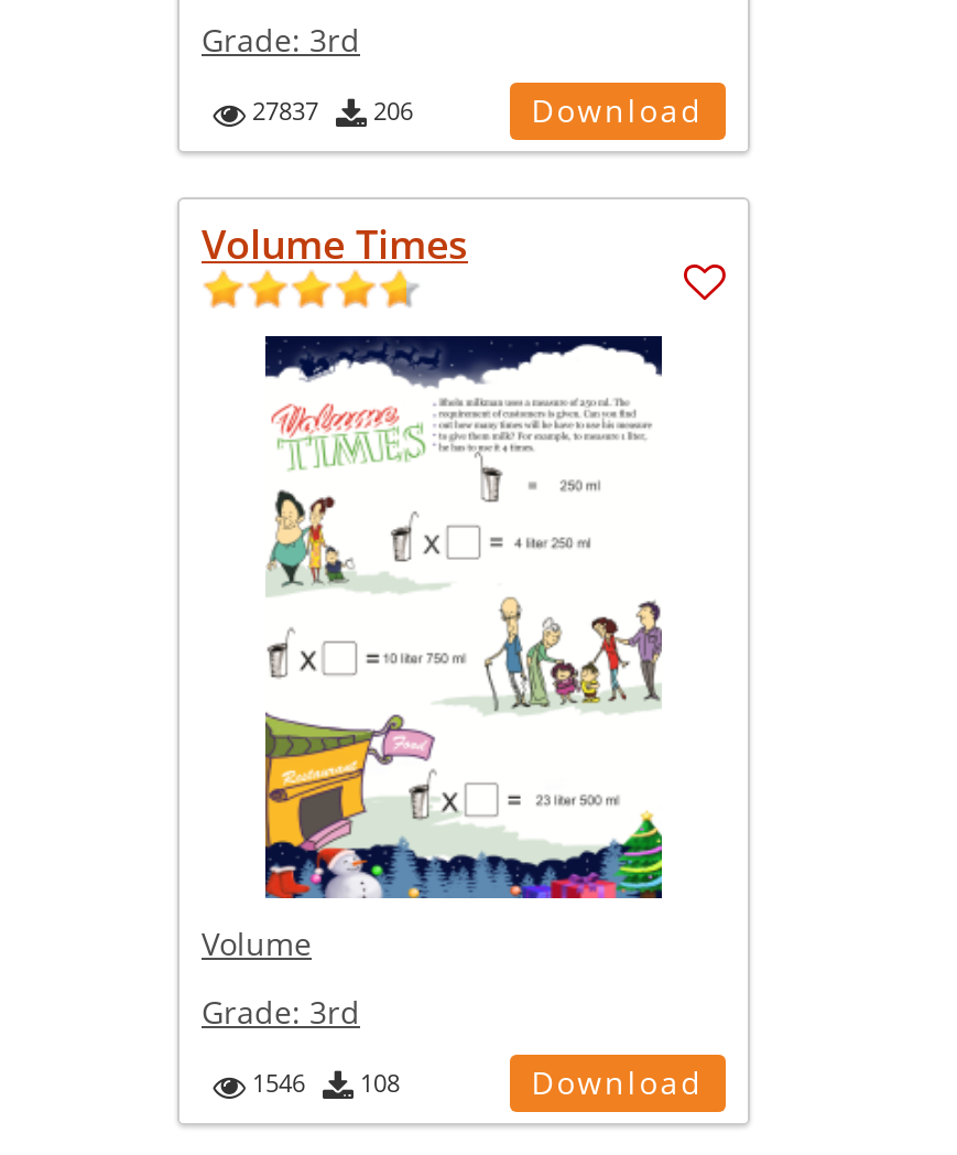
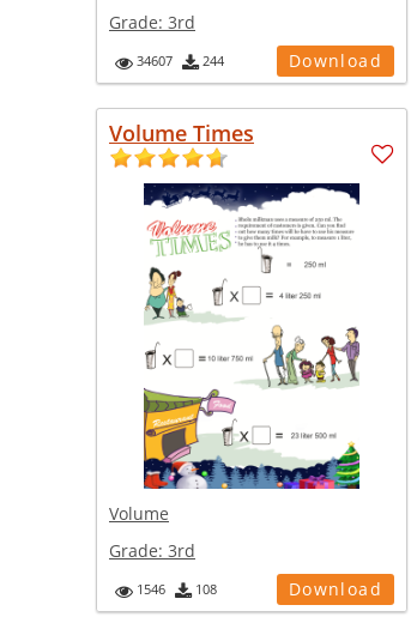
- 27837
+ 34607

- 206
+ 244
